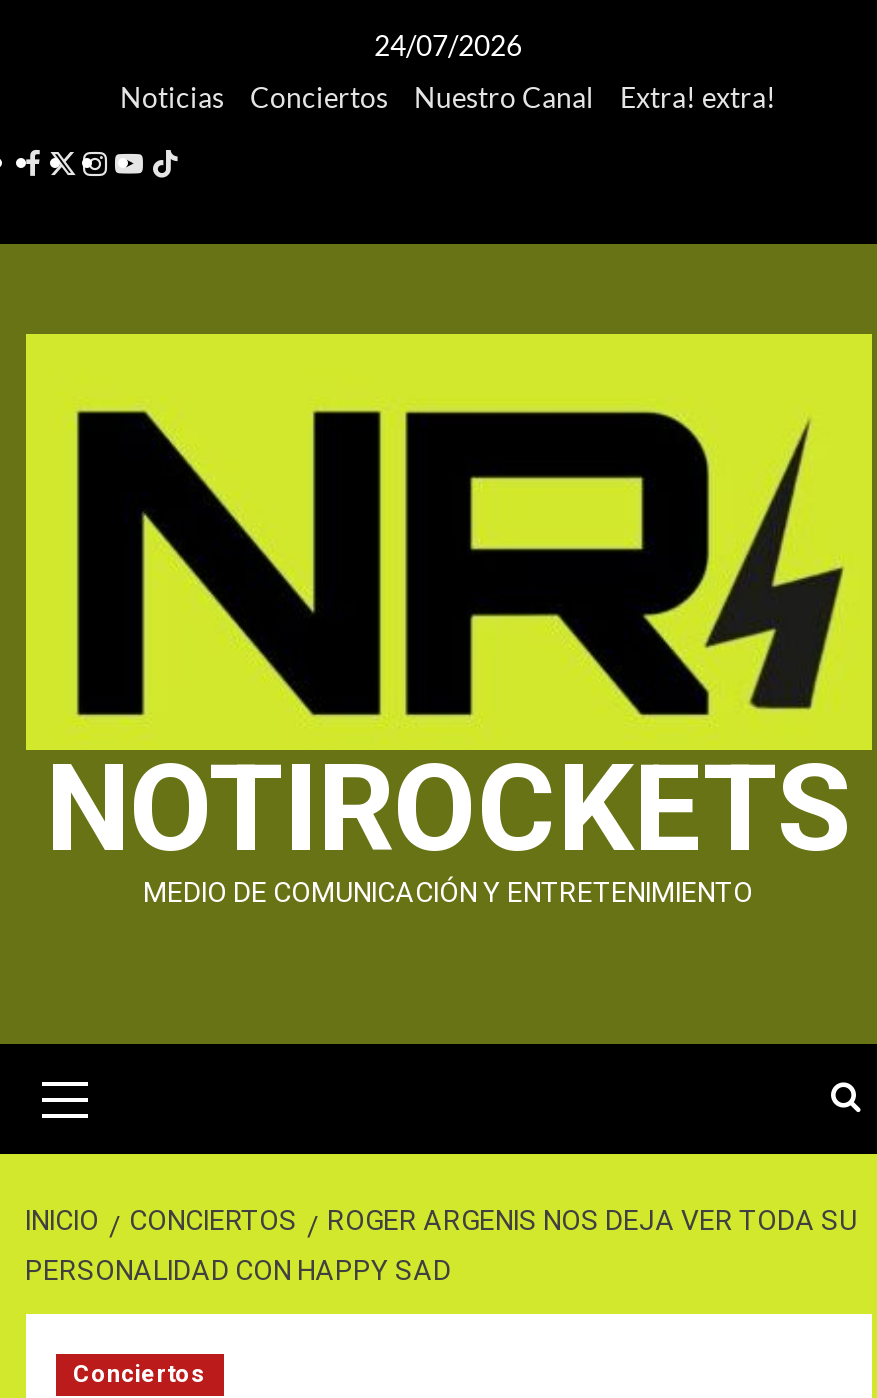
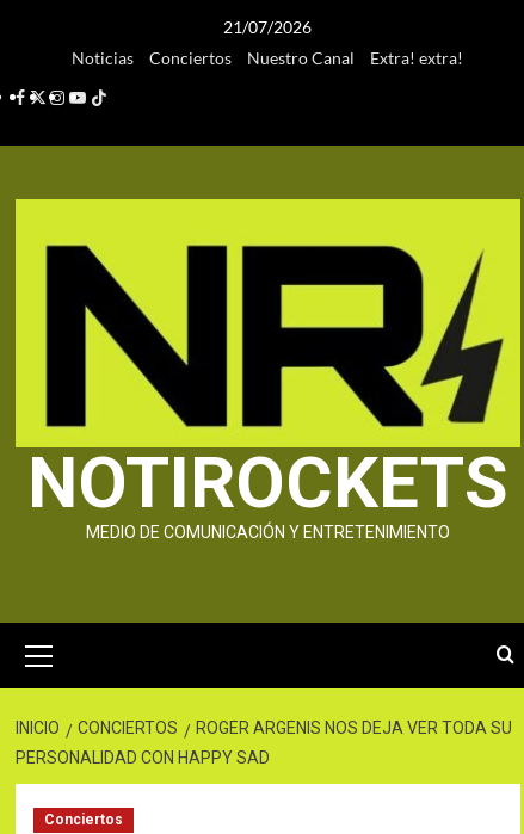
- 24/07/2026
+ 21/07/2026
